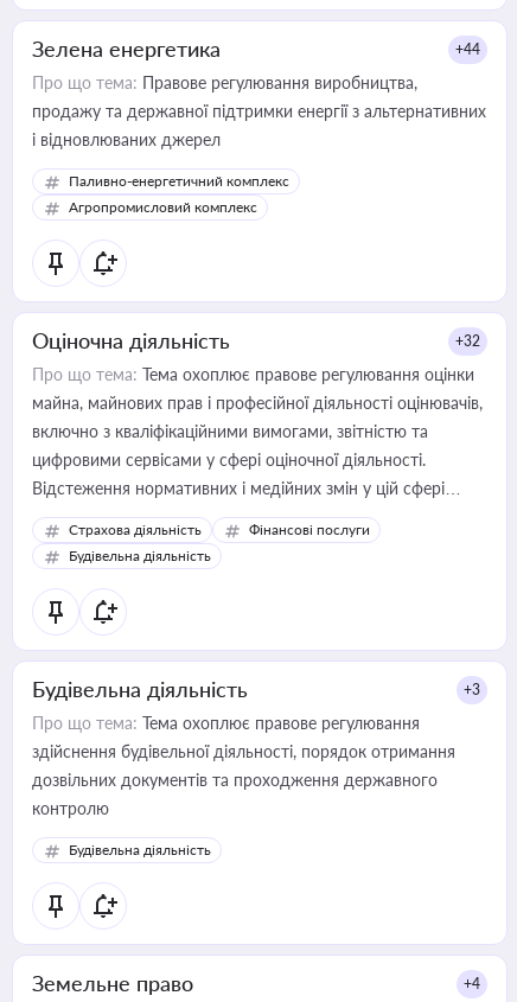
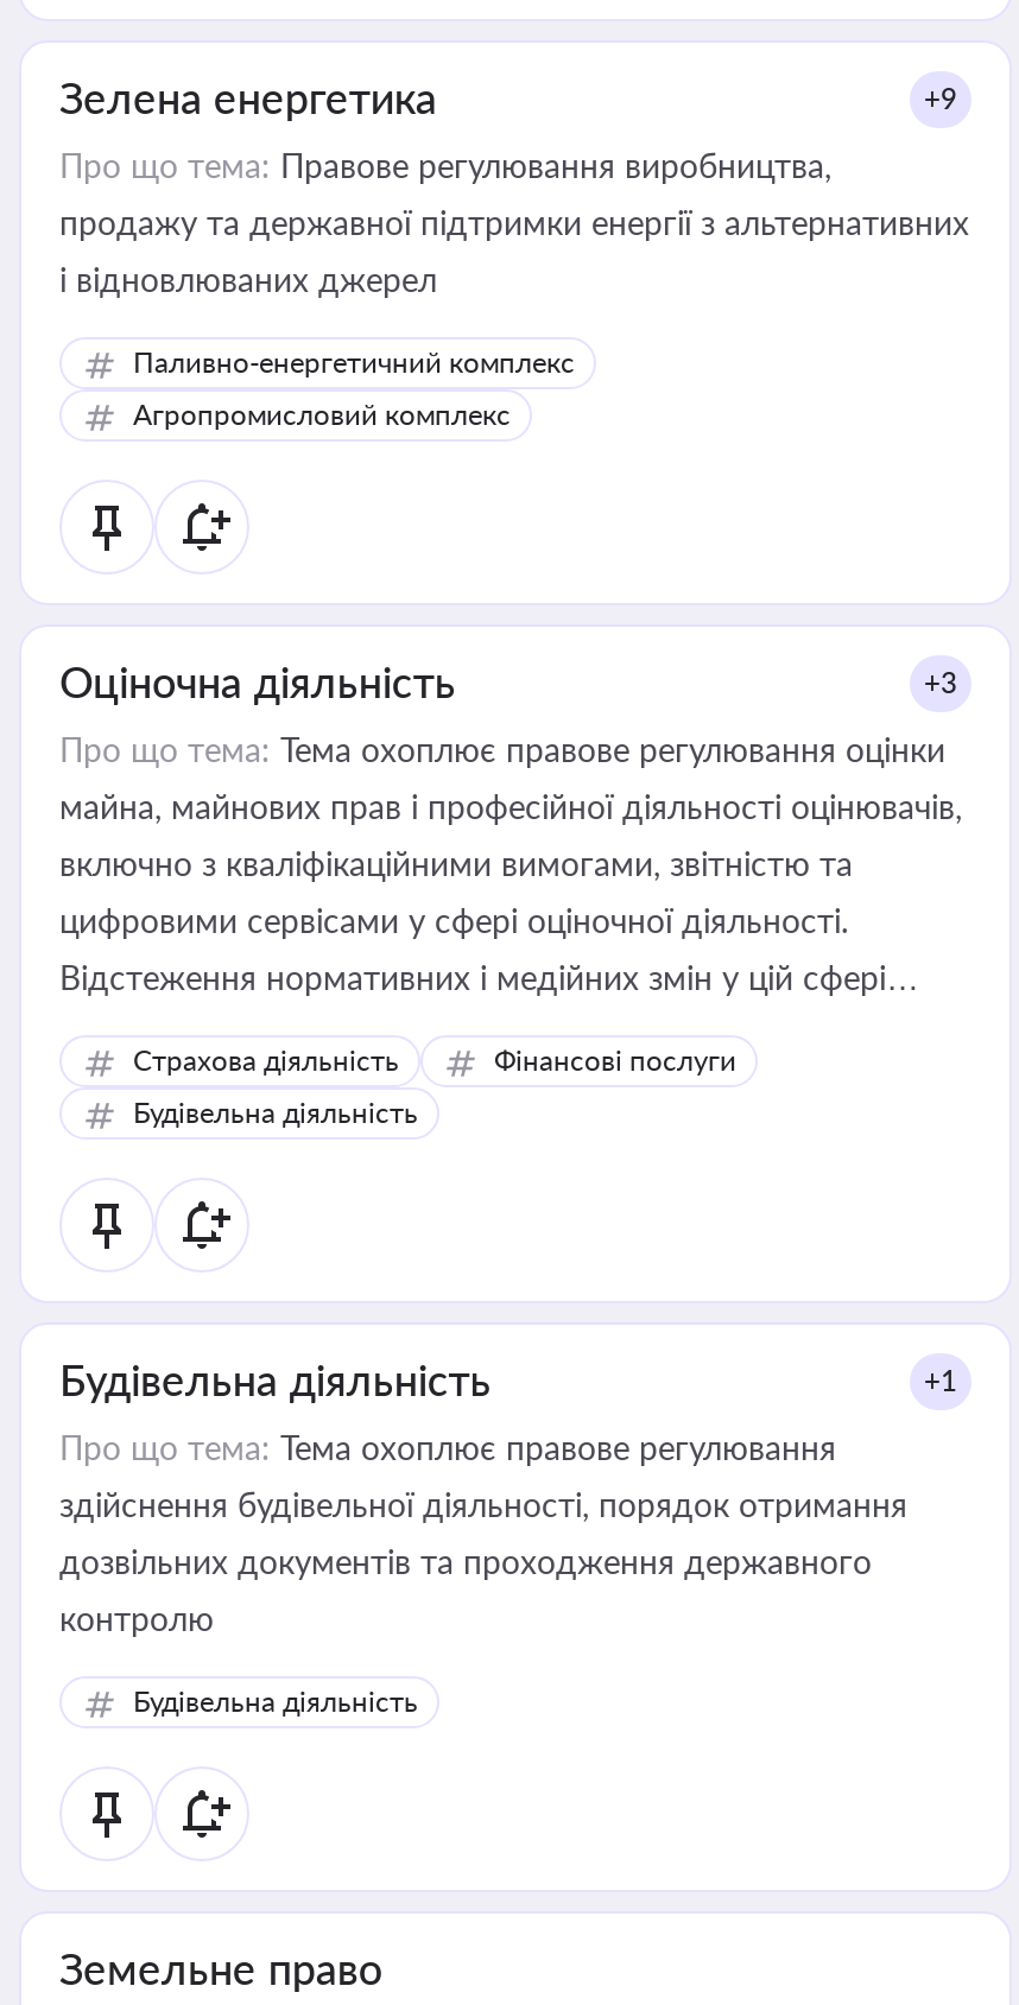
- +44
+ +9

- +32
+ +3

- +3
+ +1

- +4
